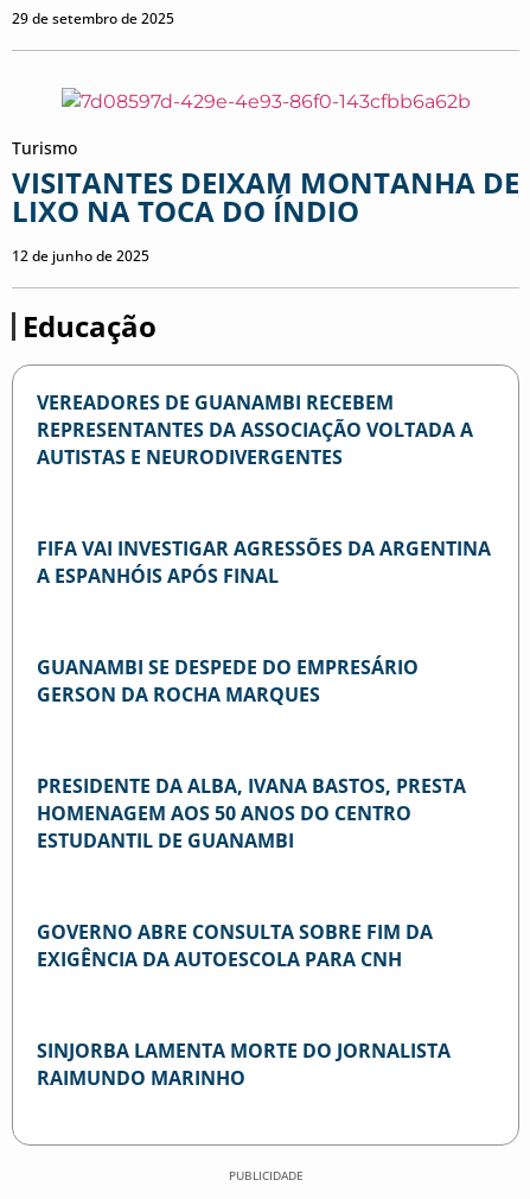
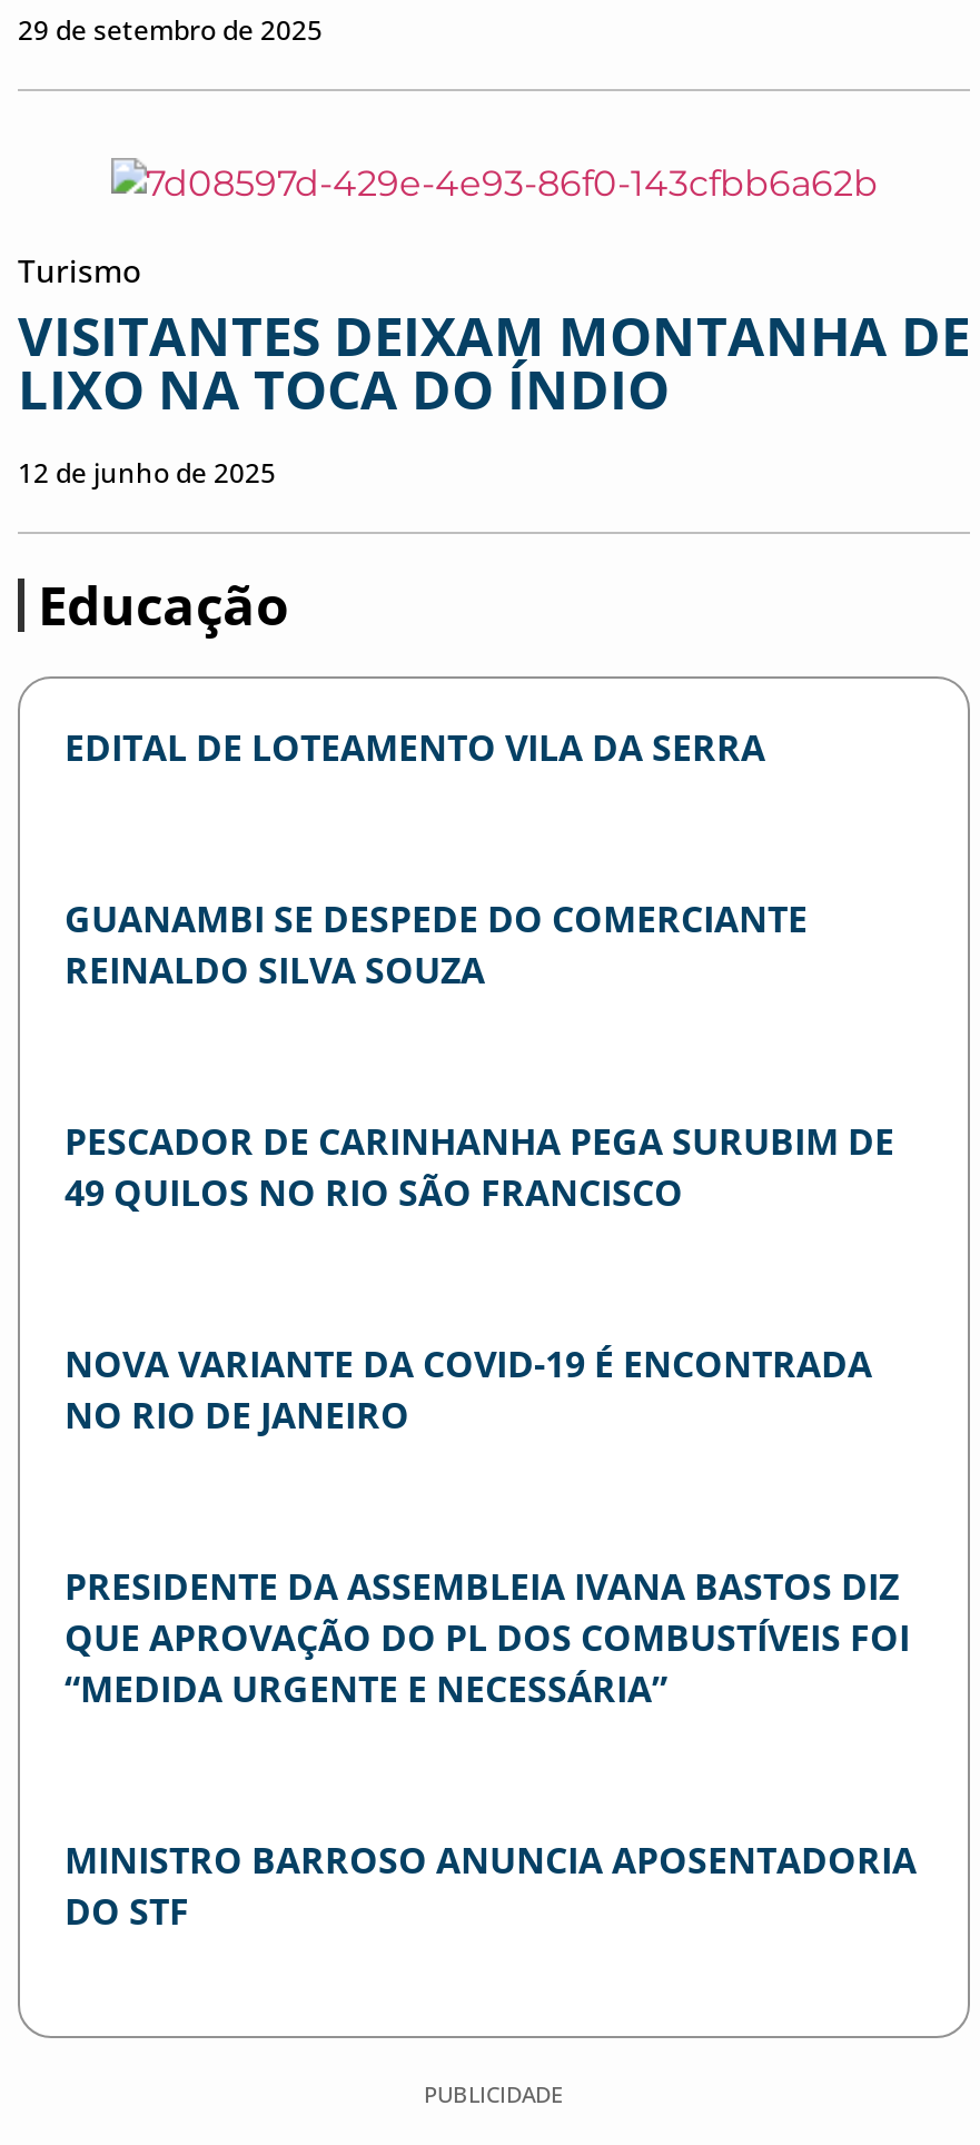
- VEREADORES DE GUANAMBI RECEBEM
- REPRESENTANTES DA ASSOCIAÇÃO VOLTADA A
- AUTISTAS E NEURODIVERGENTES
+ EDITAL DE LOTEAMENTO VILA DA SERRA

- FIFA VAI INVESTIGAR AGRESSÕES DA ARGENTINA
- A ESPANHÓIS APÓS FINAL
+ GUANAMBI SE DESPEDE DO COMERCIANTE
+ REINALDO SILVA SOUZA

- GUANAMBI SE DESPEDE DO EMPRESÁRIO
- GERSON DA ROCHA MARQUES
+ PESCADOR DE CARINHANHA PEGA SURUBIM DE
+ 49 QUILOS NO RIO SÃO FRANCISCO

- PRESIDENTE DA ALBA, IVANA BASTOS, PRESTA
- HOMENAGEM AOS 50 ANOS DO CENTRO
- ESTUDANTIL DE GUANAMBI
+ NOVA VARIANTE DA COVID-19 É ENCONTRADA
+ NO RIO DE JANEIRO

- GOVERNO ABRE CONSULTA SOBRE FIM DA
- EXIGÊNCIA DA AUTOESCOLA PARA CNH
+ PRESIDENTE DA ASSEMBLEIA IVANA BASTOS DIZ
+ QUE APROVAÇÃO DO PL DOS COMBUSTÍVEIS FOI
+ “MEDIDA URGENTE E NECESSÁRIA”

- SINJORBA LAMENTA MORTE DO JORNALISTA
- RAIMUNDO MARINHO
+ MINISTRO BARROSO ANUNCIA APOSENTADORIA
+ DO STF
